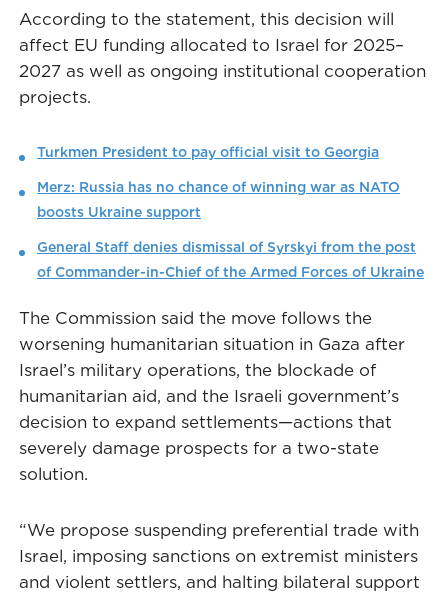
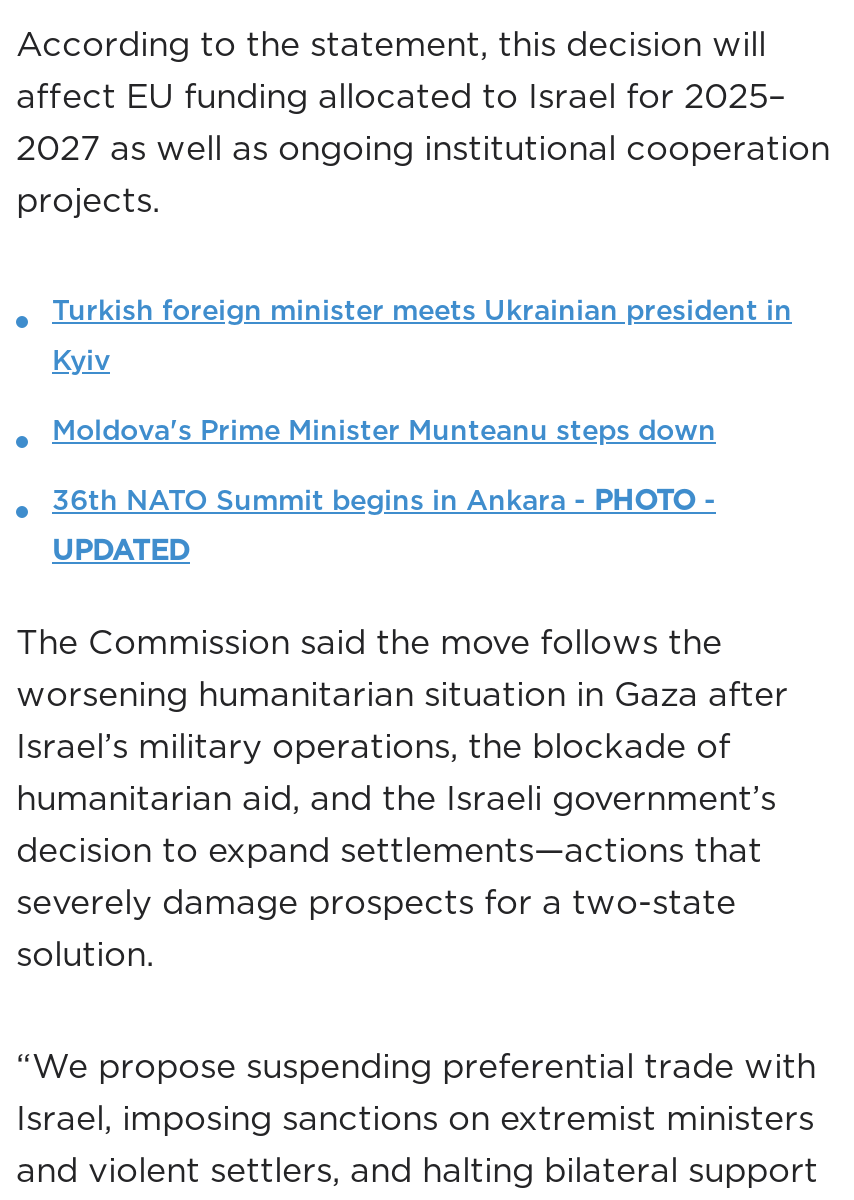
- Turkmen President to pay official visit to Georgia
+ Turkish foreign minister meets Ukrainian president in

- Merz: Russia has no chance of winning war as NATO
+ Kyiv

- boosts Ukraine support
+ Moldova's Prime Minister Munteanu steps down

- General Staff denies dismissal of Syrskyi from the post
+ 36th NATO Summit begins in Ankara - PHOTO -

- of Commander-in-Chief of the Armed Forces of Ukraine
+ UPDATED
